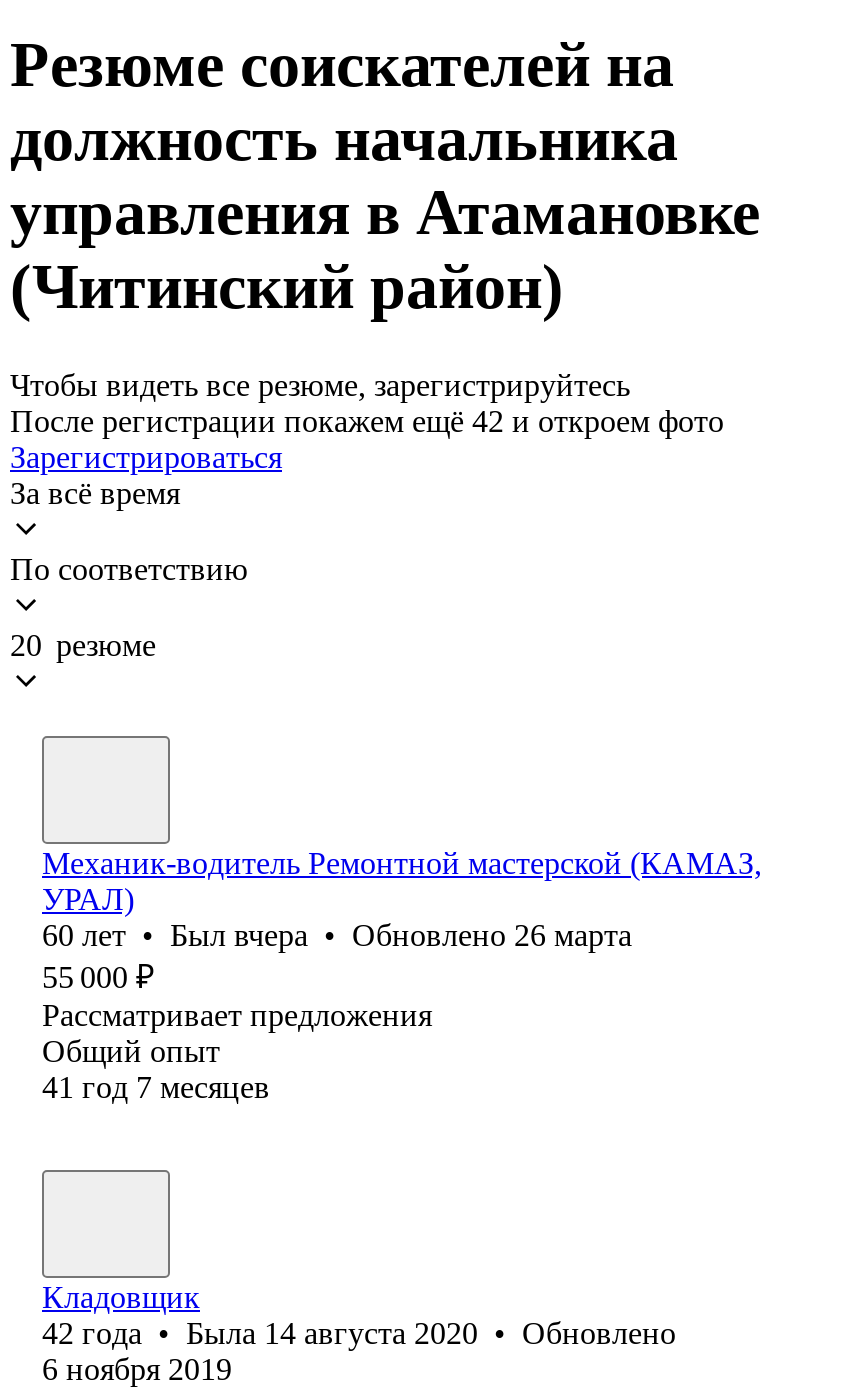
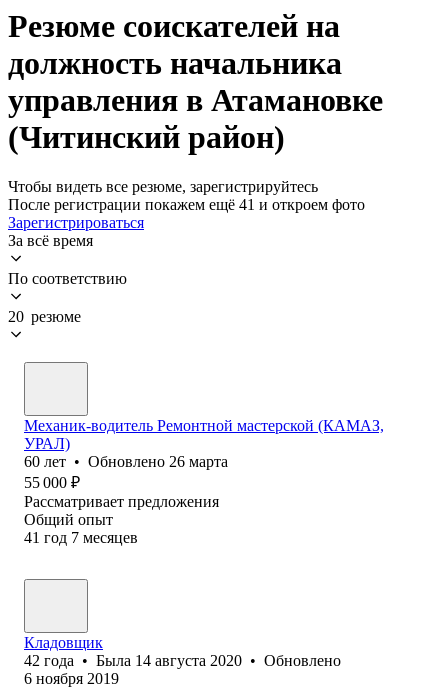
- После регистрации покажем ещё 42 и откроем фото
+ После регистрации покажем ещё 41 и откроем фото

- 60 лет • Был вчера • Обновлено 26 марта
+ 60 лет • Обновлено 26 марта
